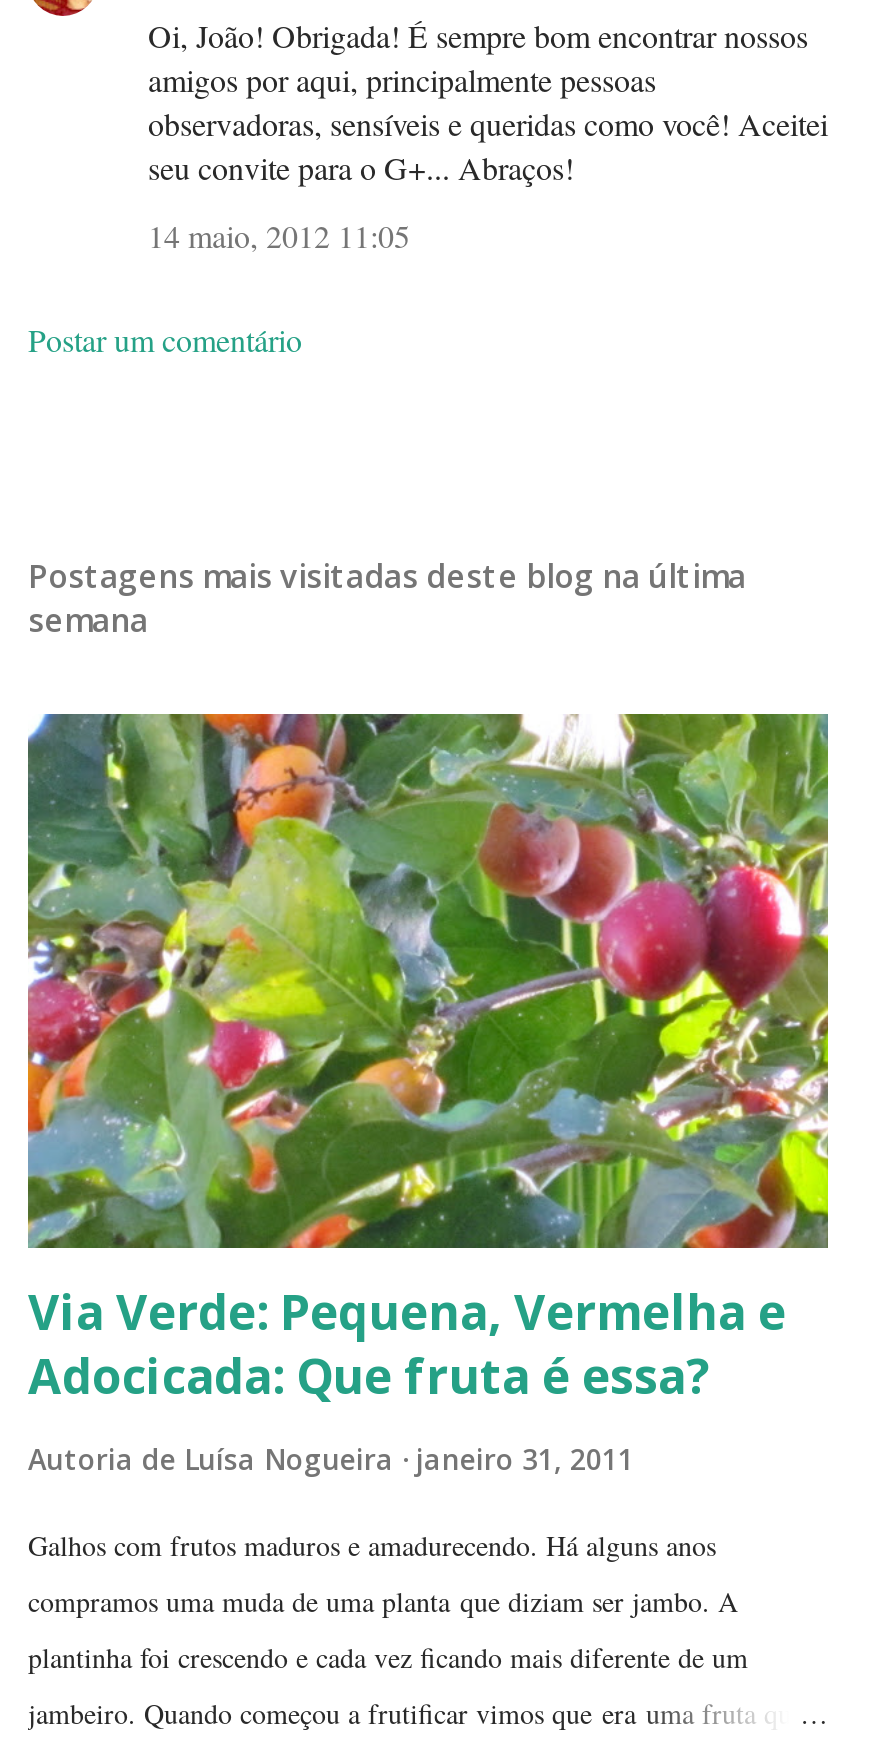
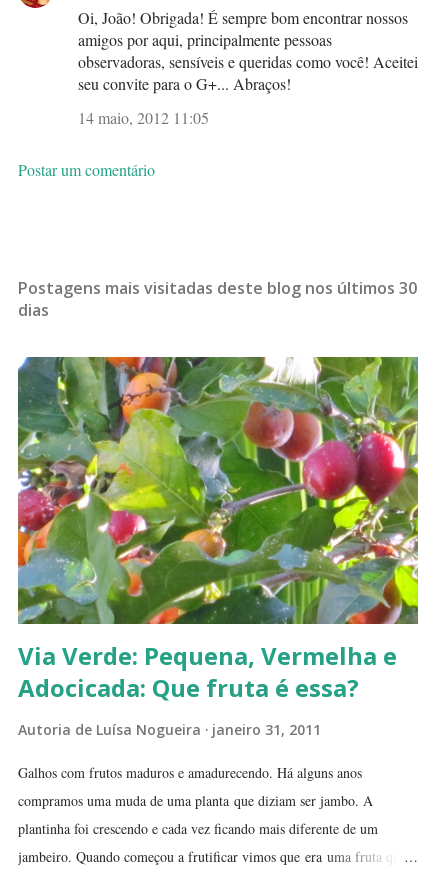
- Postagens mais visitadas deste blog na última
- semana
+ Postagens mais visitadas deste blog nos últimos 30
+ dias
